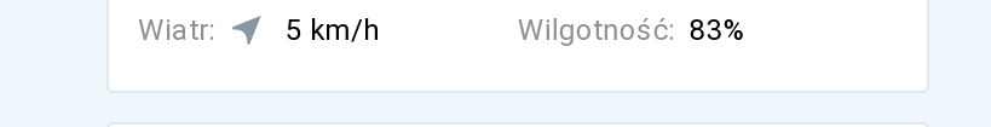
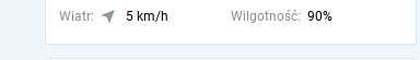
- Wilgotność: 83%
+ Wilgotność: 90%
